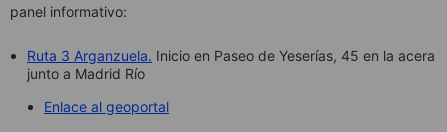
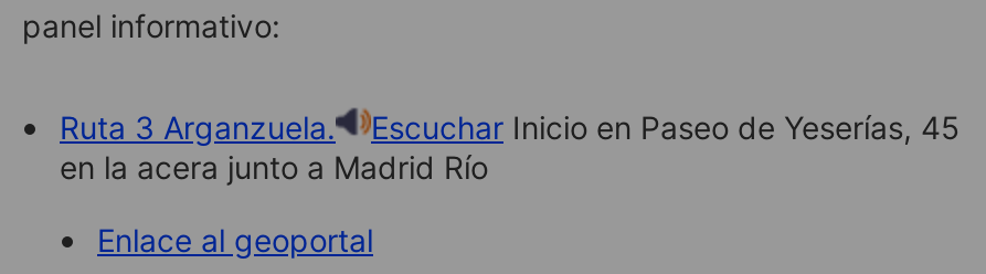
- Ruta 3 Arganzuela. Inicio en Paseo de Yeserías, 45 en la acera
- junto a Madrid Río
+ Ruta 3 Arganzuela.
+ Escuchar Inicio en Paseo de Yeserías, 45
+ en la acera junto a Madrid Río
